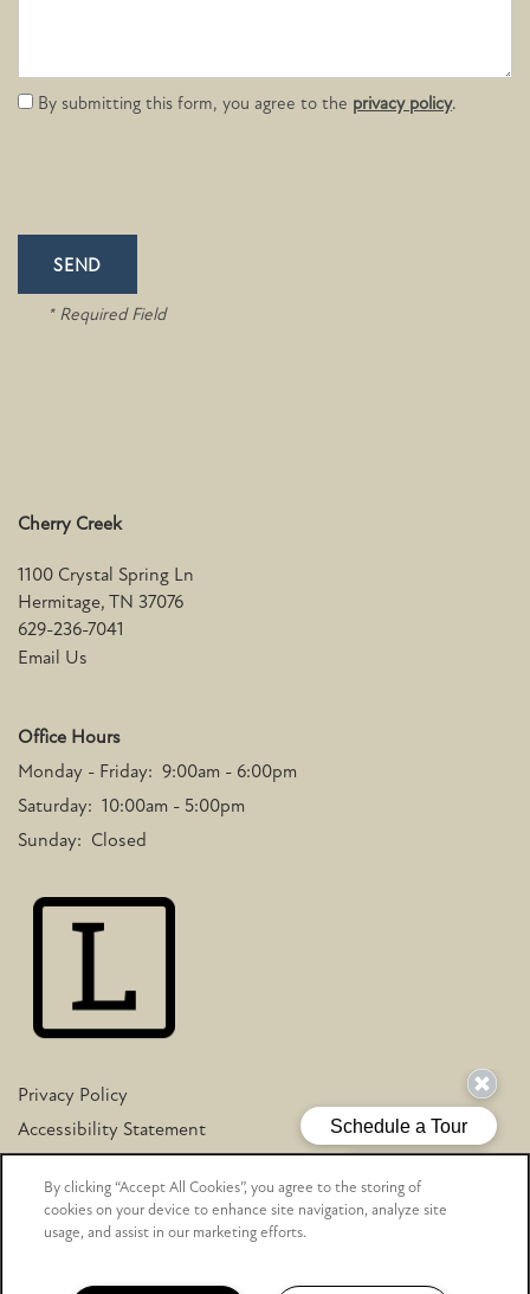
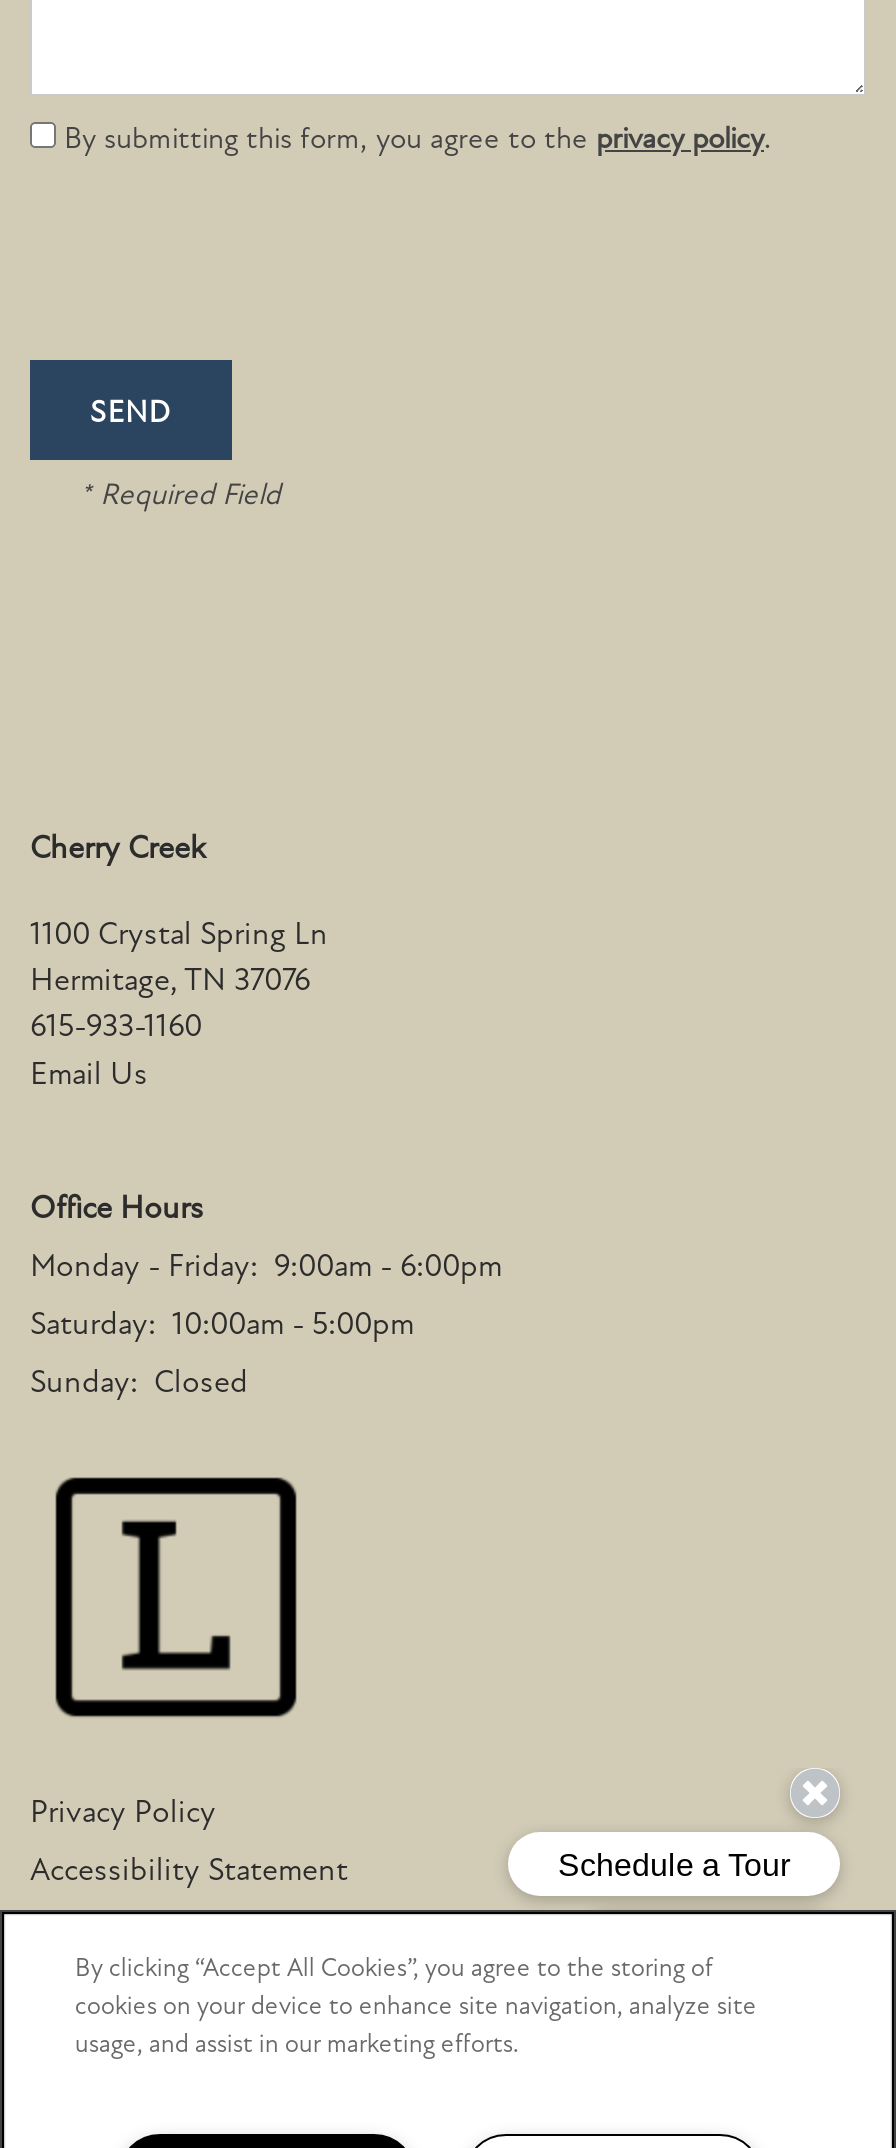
- 629-236-7041
+ 615-933-1160
